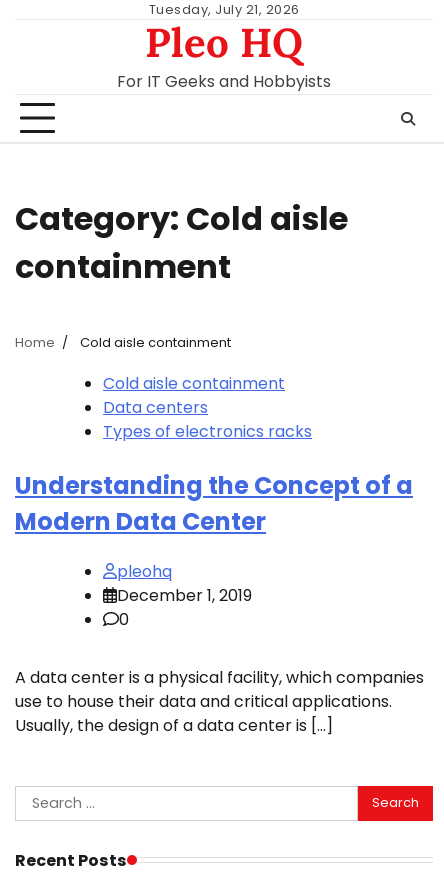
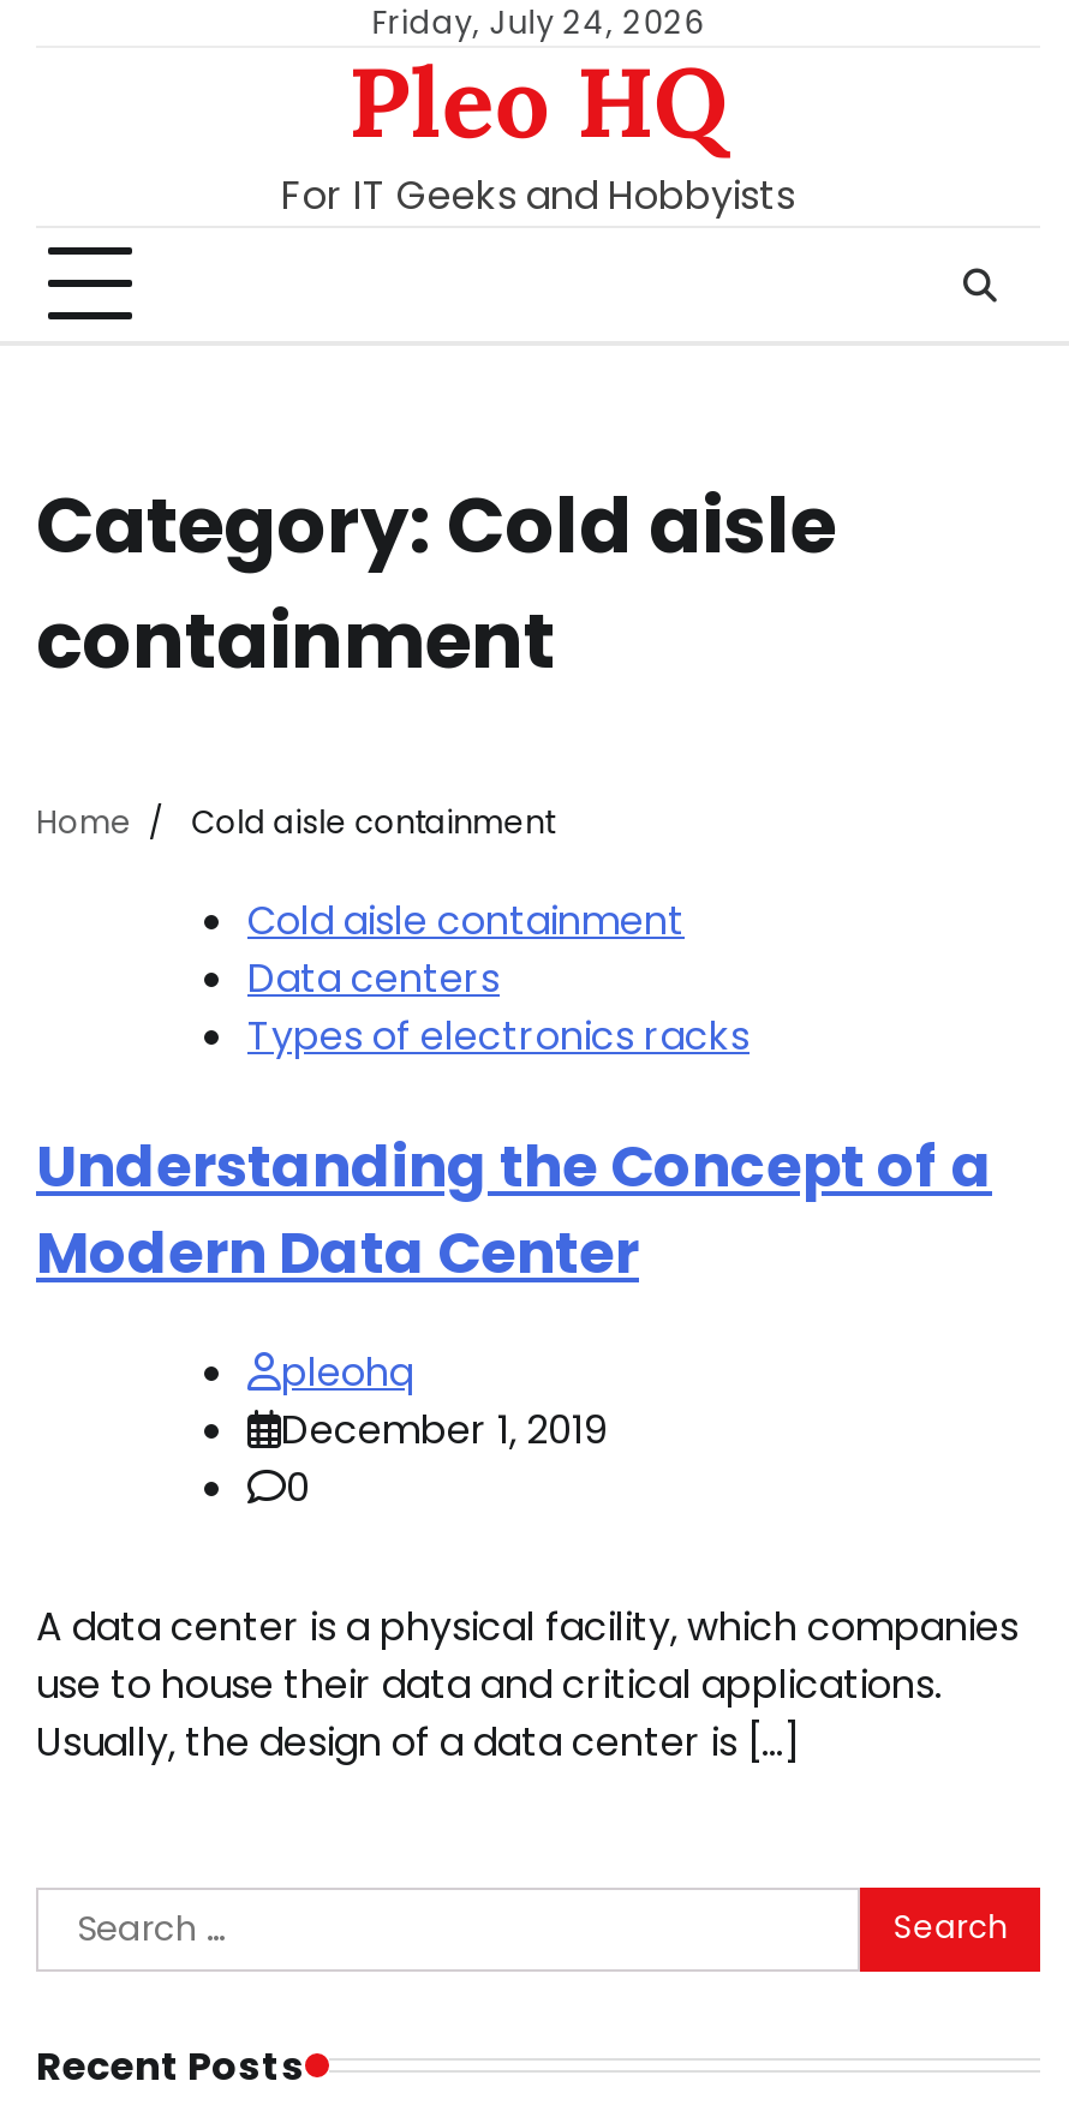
- Tuesday, July 21, 2026
+ Friday, July 24, 2026
